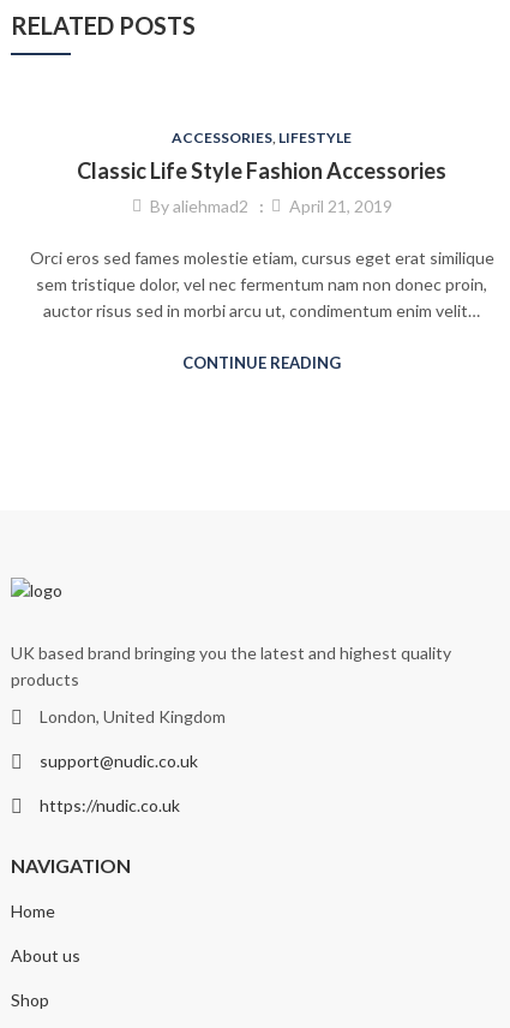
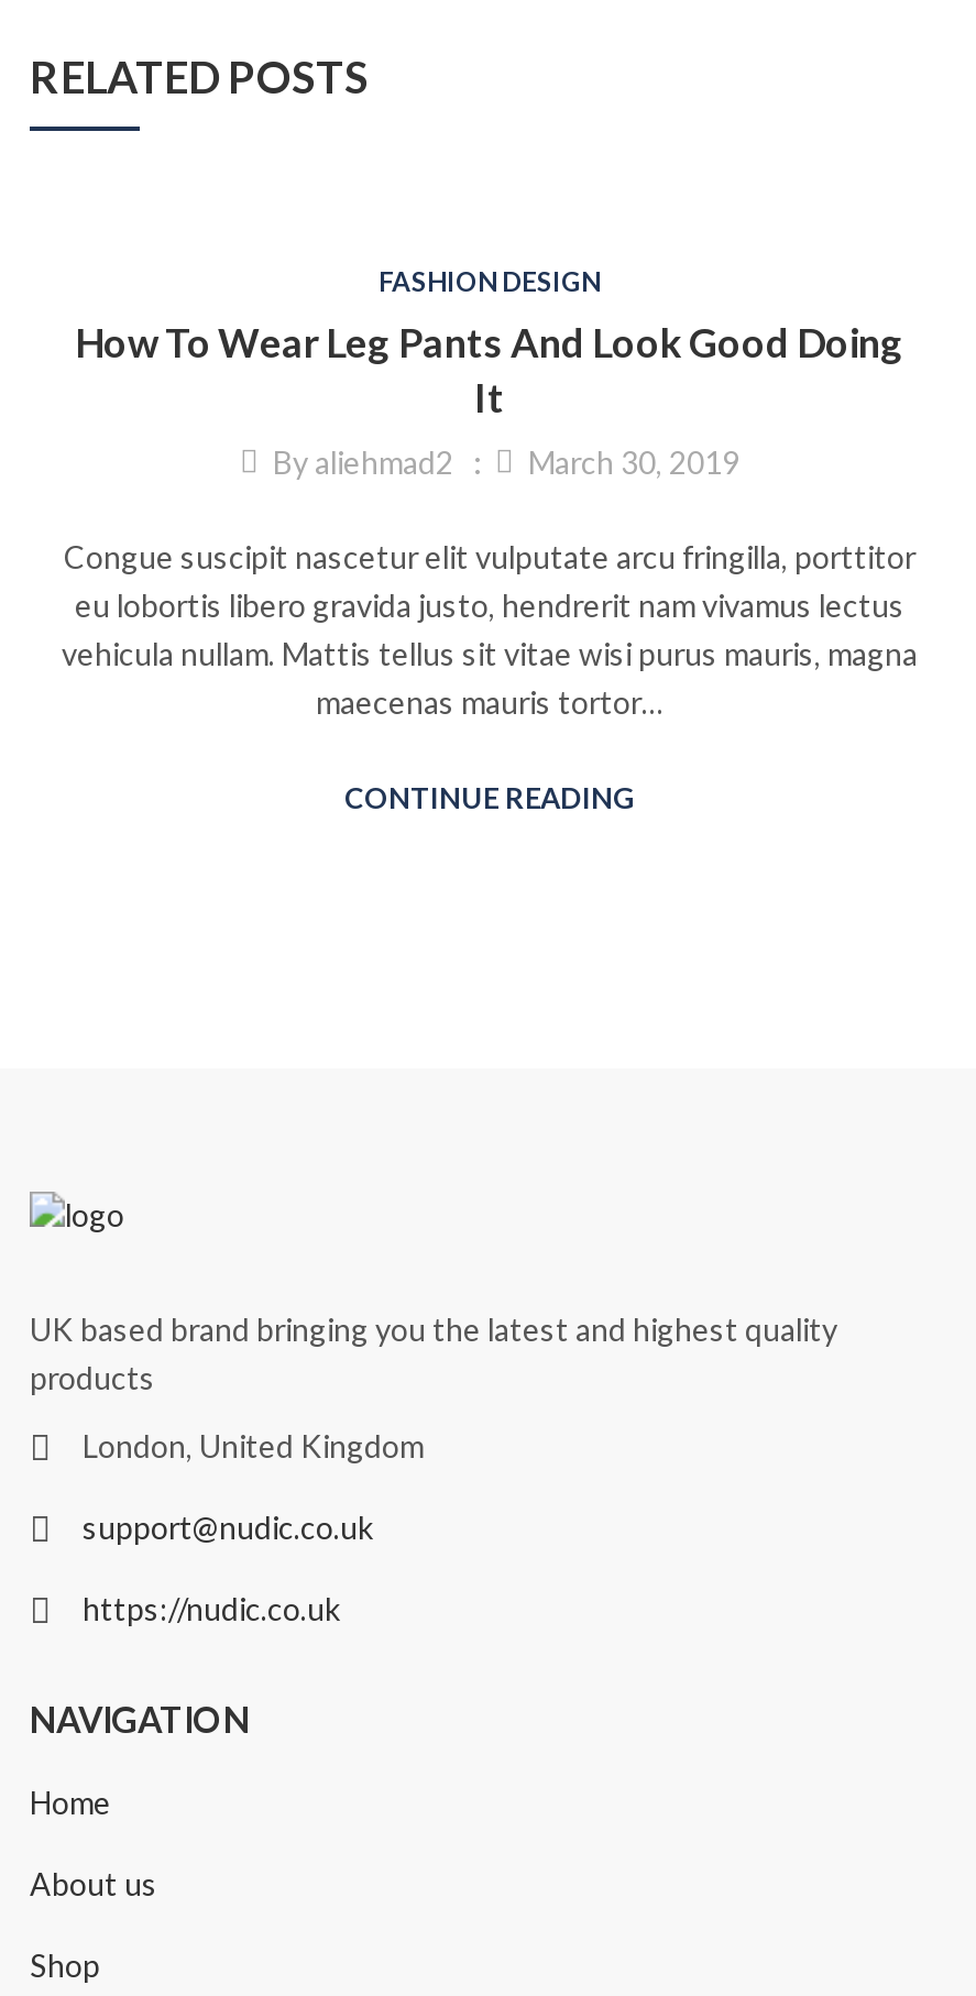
- ACCESSORIES, LIFESTYLE
- Classic Life Style Fashion Accessories
+ FASHION DESIGN
+ How To Wear Leg Pants And Look Good Doing
+ It

- By aliehmad2 April 21, 2019
+ By aliehmad2 March 30, 2019

- Orci eros sed fames molestie etiam, cursus eget erat similique
- sem tristique dolor, vel nec fermentum nam non donec proin,
- auctor risus sed in morbi arcu ut, condimentum enim velit…
+ Congue suscipit nascetur elit vulputate arcu fringilla, porttitor
+ eu lobortis libero gravida justo, hendrerit nam vivamus lectus
+ vehicula nullam. Mattis tellus sit vitae wisi purus mauris, magna
+ maecenas mauris tortor…
